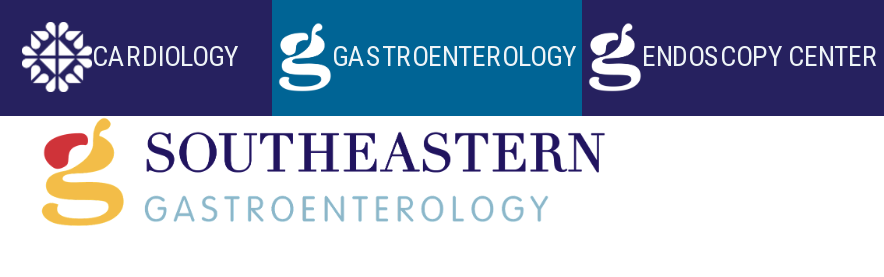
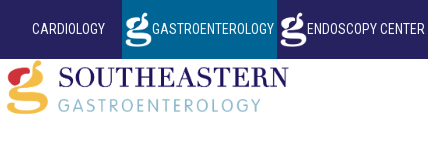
- [image]
